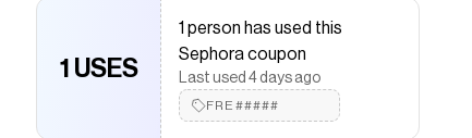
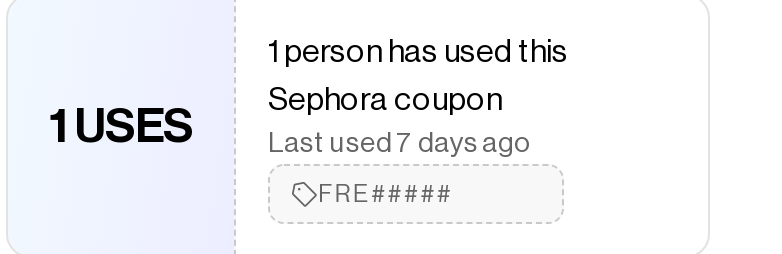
- Last used 4 days ago
+ Last used 7 days ago
